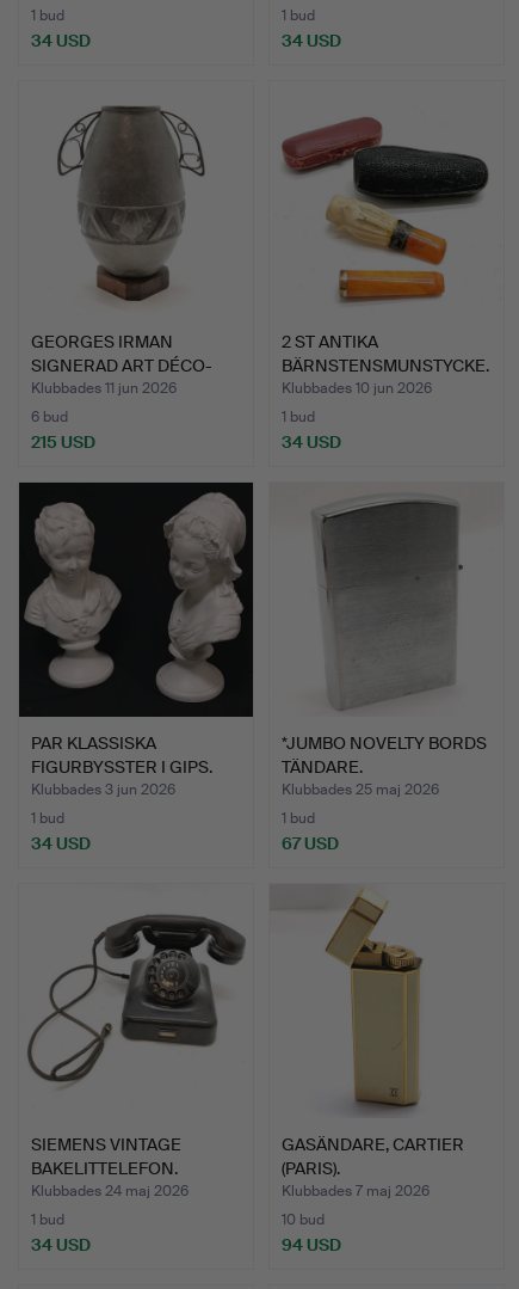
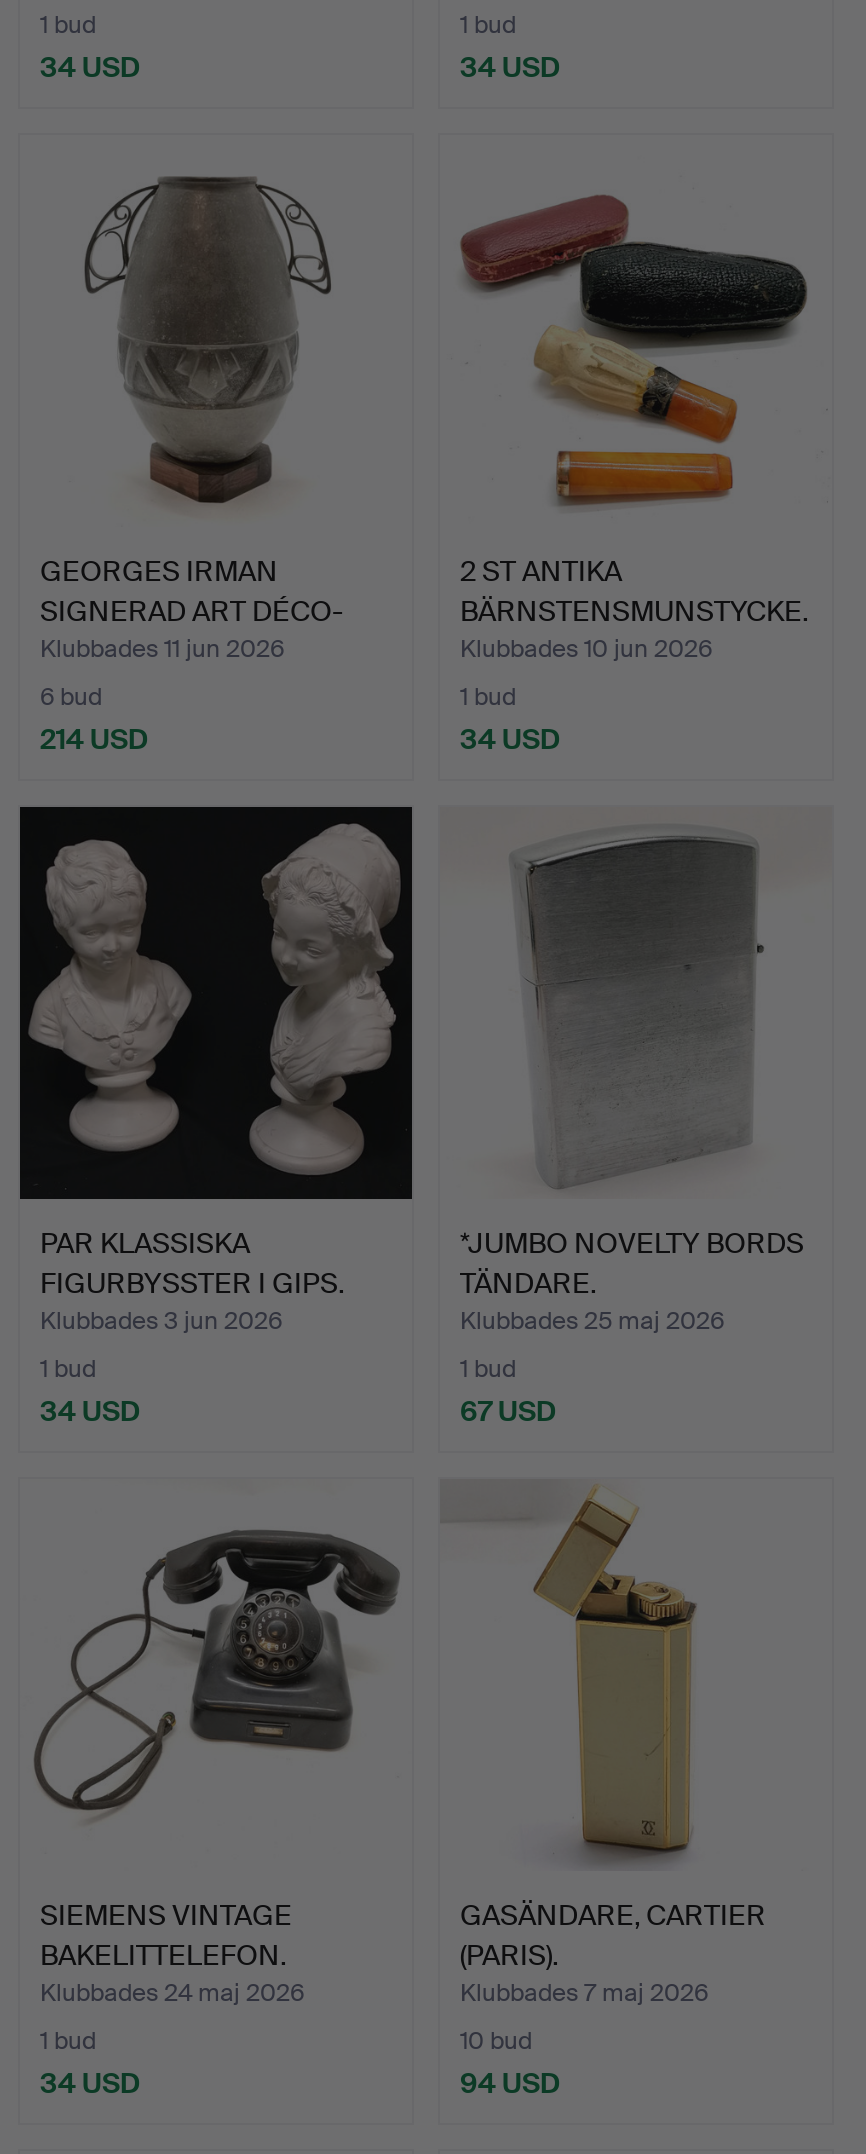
- 215 USD
+ 214 USD
